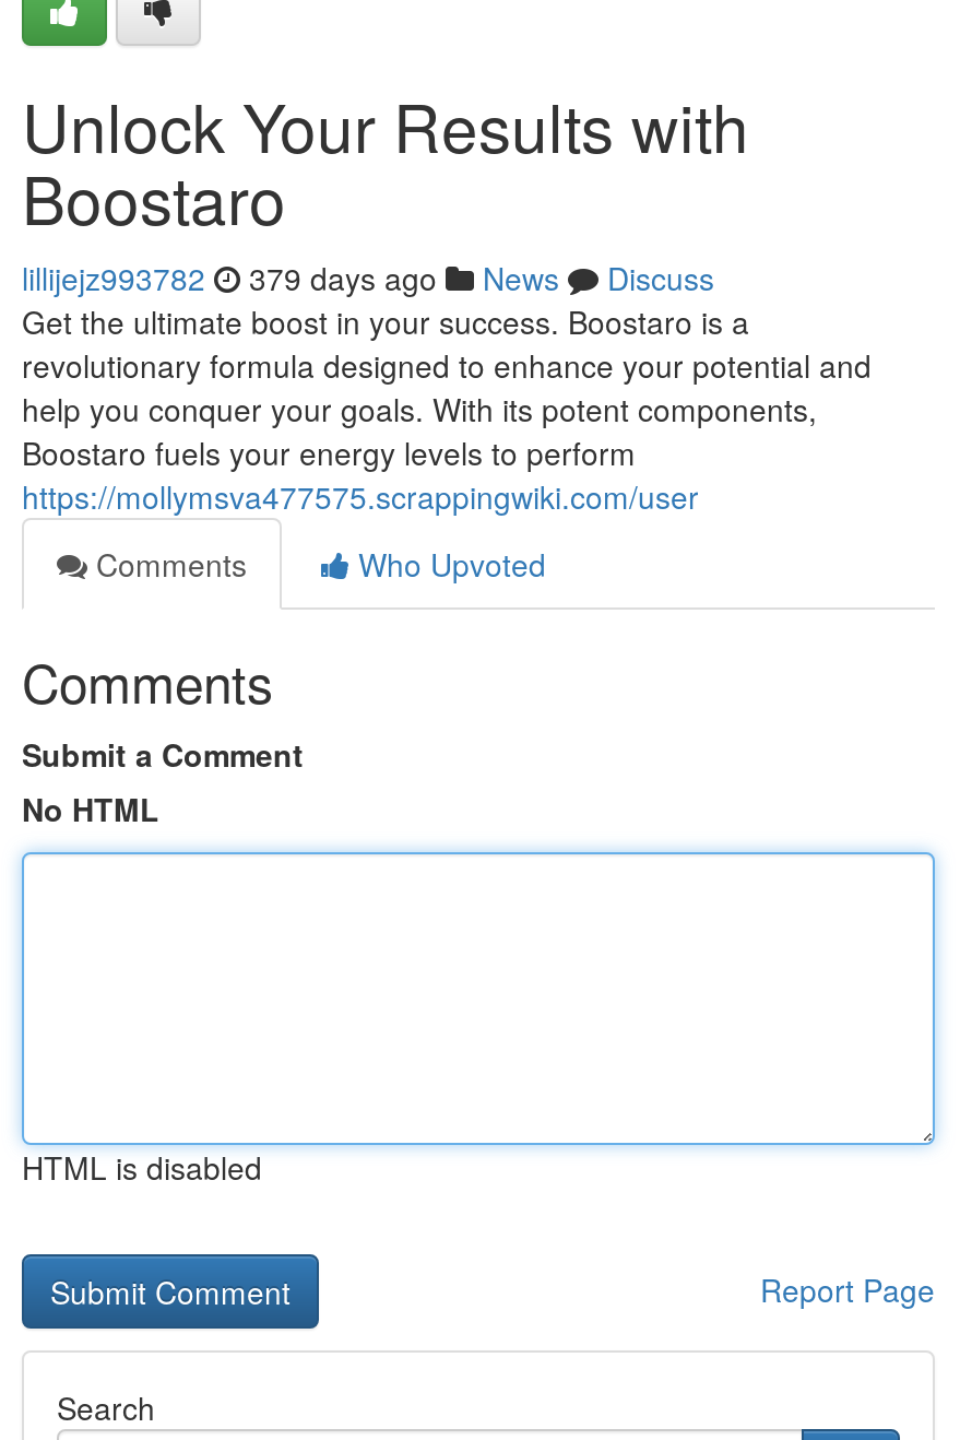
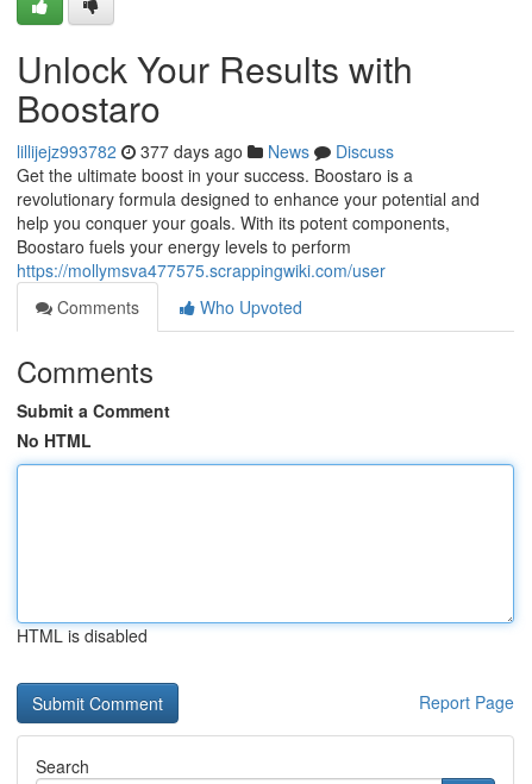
- lillijejz993782 379 days ago News Discuss
+ lillijejz993782 377 days ago News Discuss
